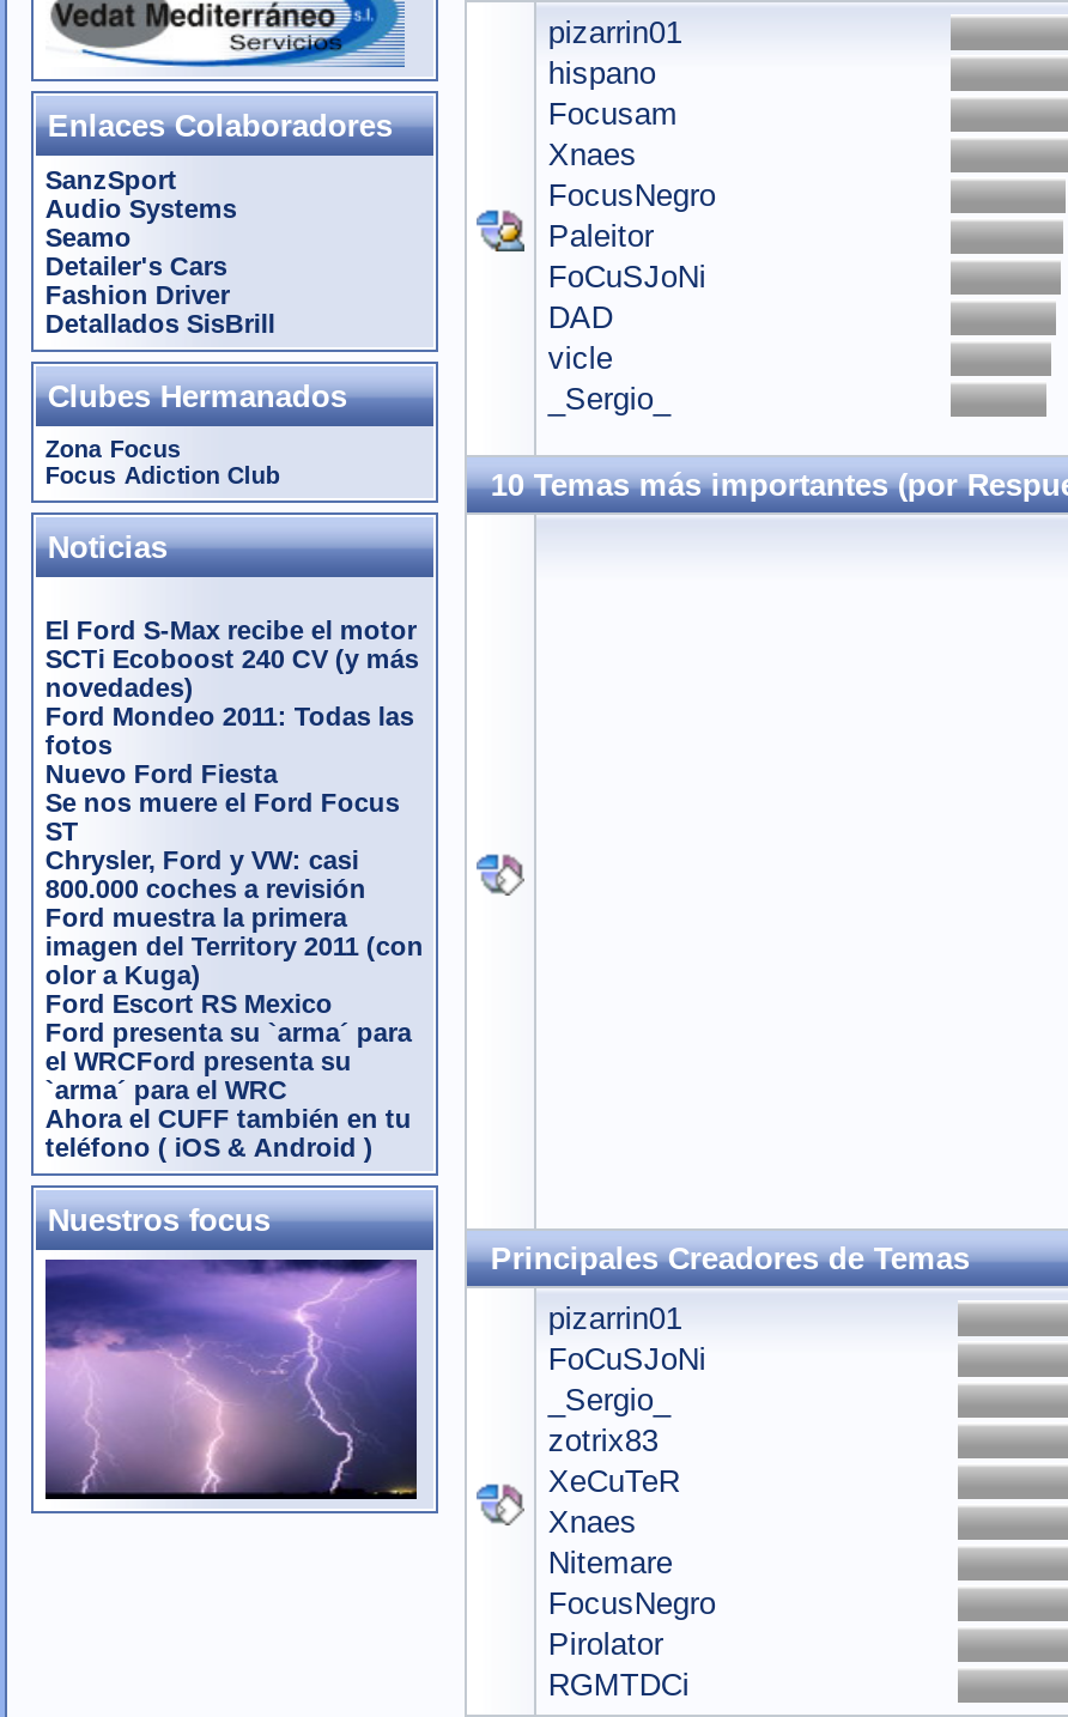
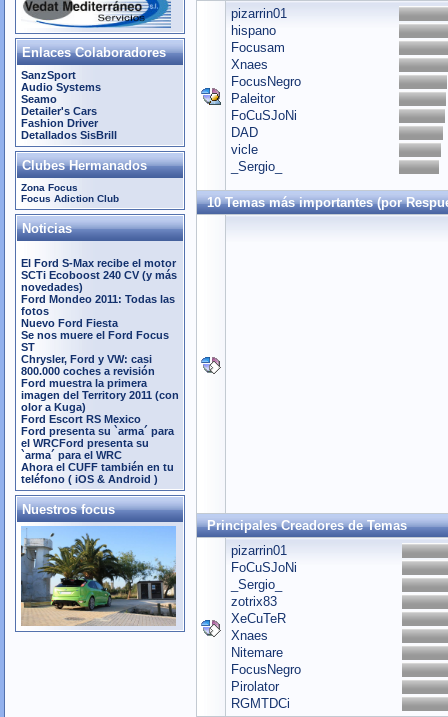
- [image]
+ [image]
